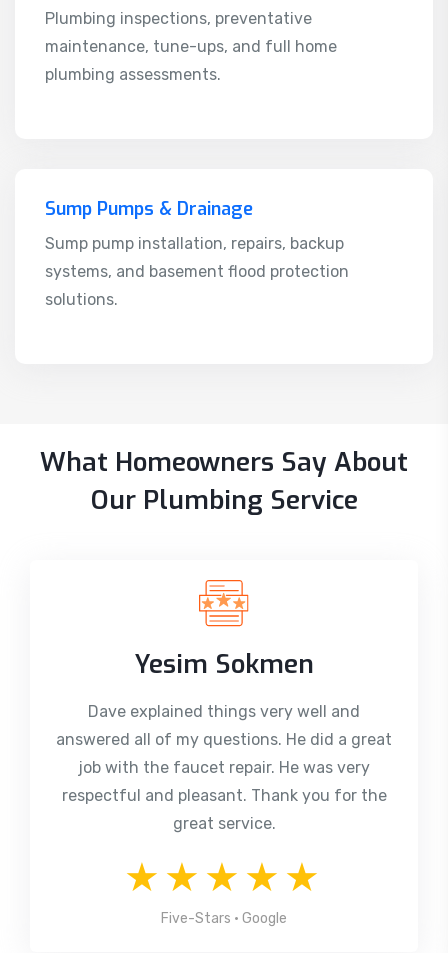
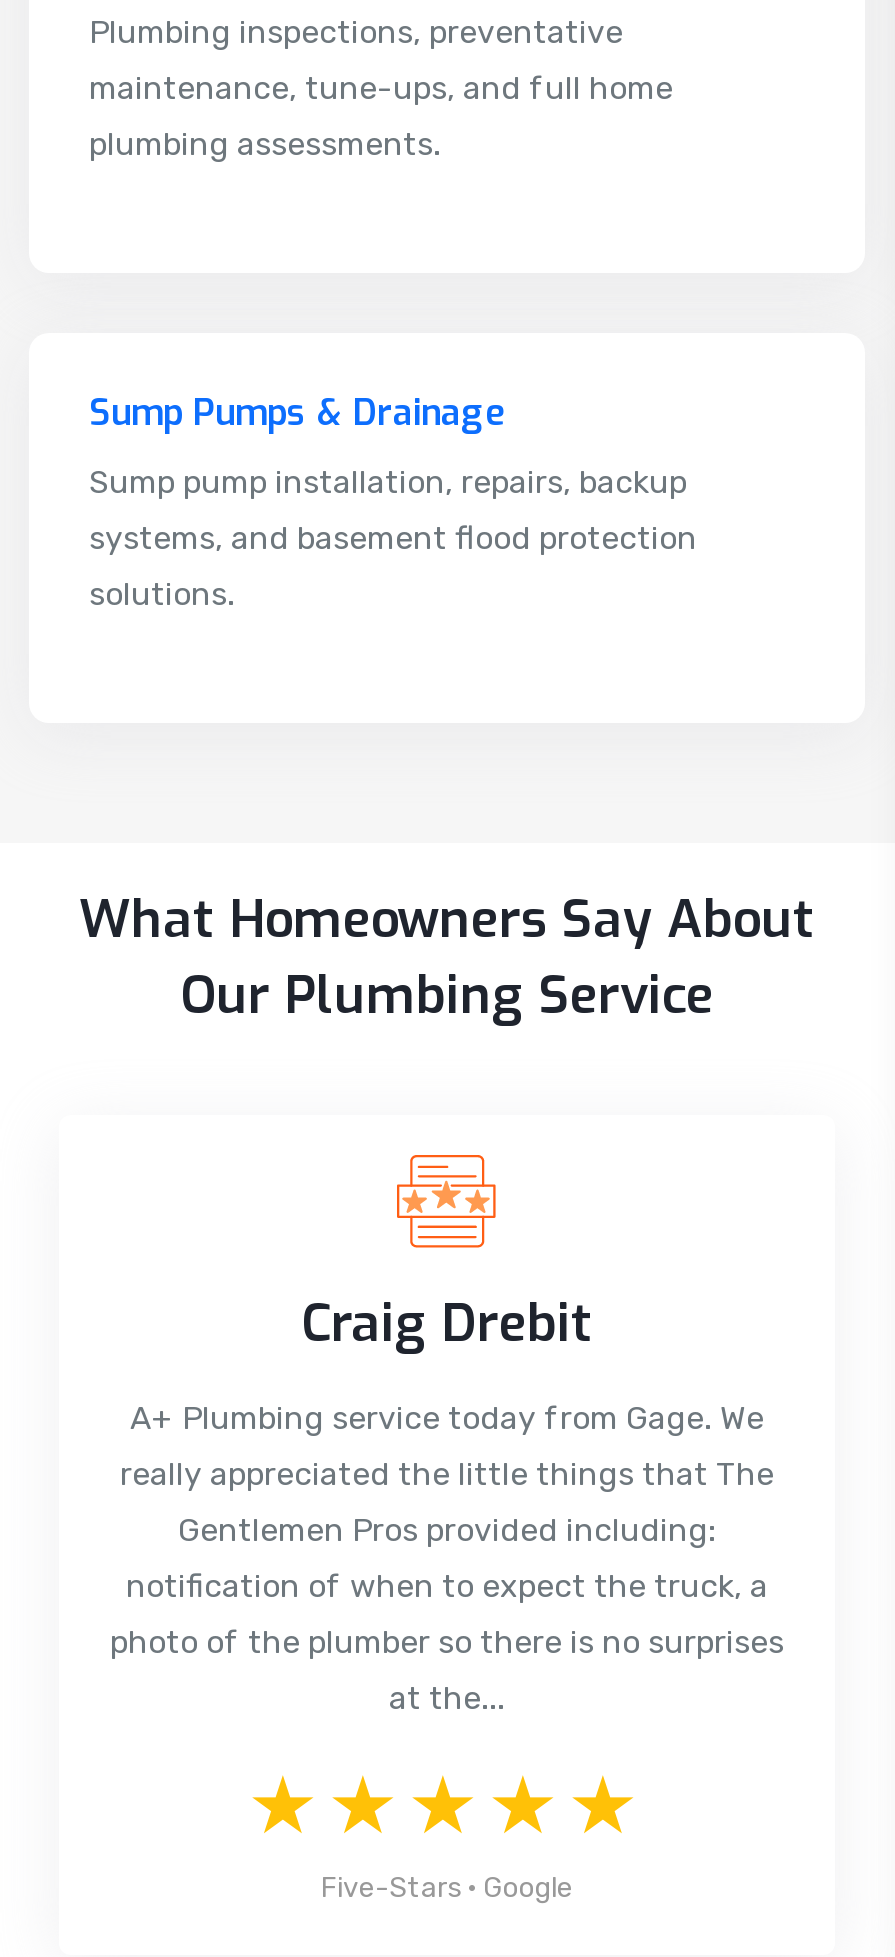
- Yesim Sokmen
- Dave explained things very well and
- answered all of my questions. He did a great
- job with the faucet repair. He was very
- respectful and pleasant. Thank you for the
- great service.
+ Craig Drebit
+ A+ Plumbing service today from Gage. We
+ really appreciated the little things that The
+ Gentlemen Pros provided including:
+ notification of when to expect the truck, a
+ photo of the plumber so there is no surprises
+ at the...
